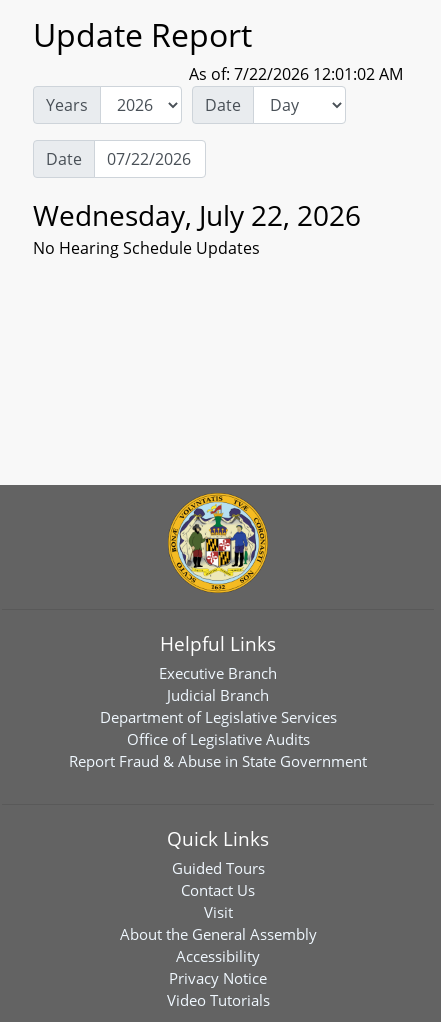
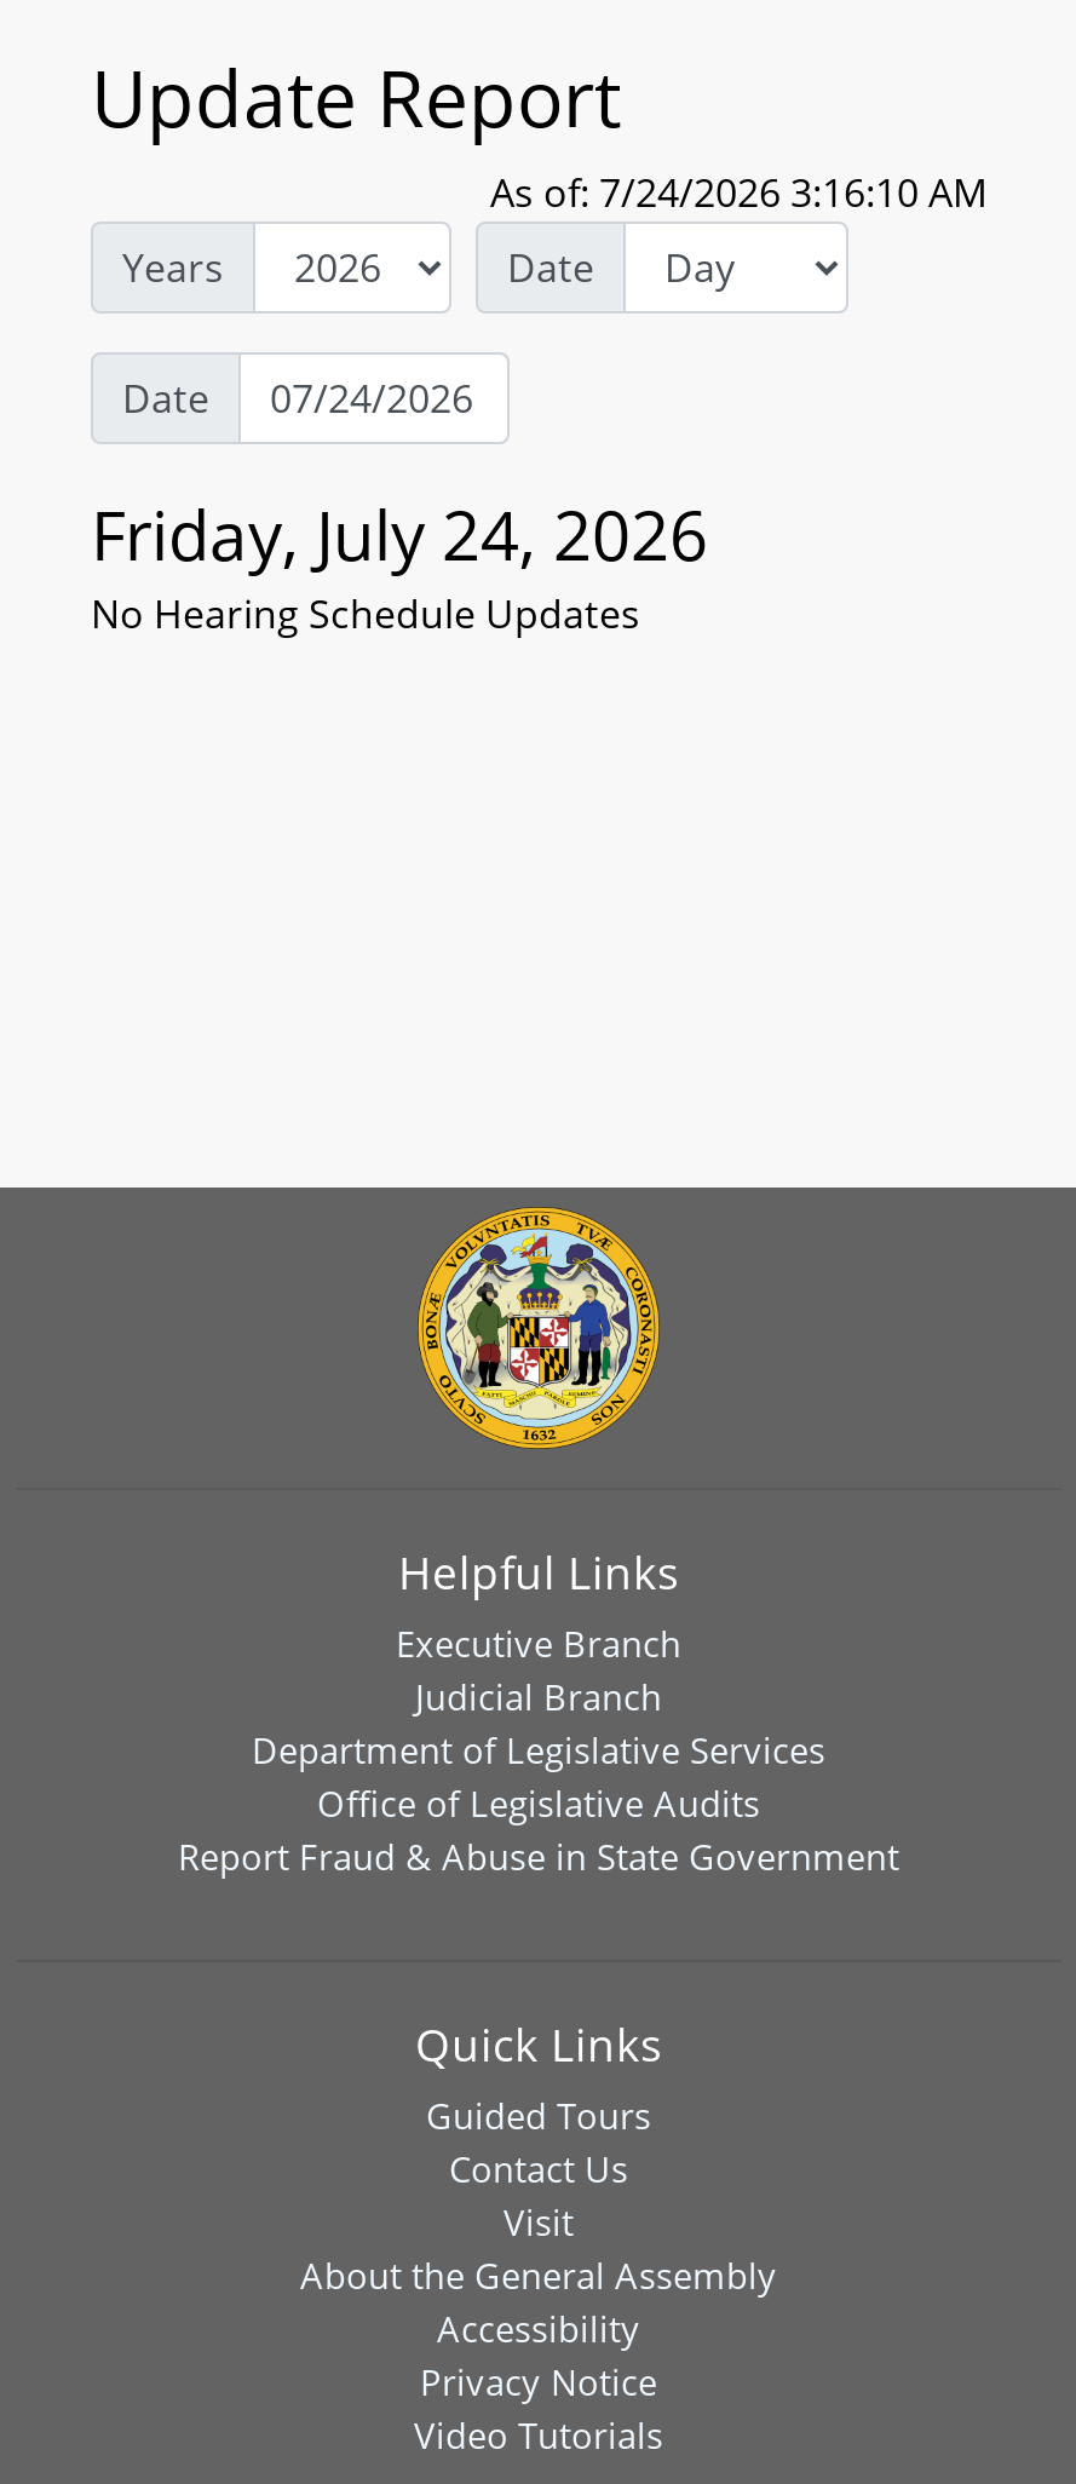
- As of: 7/22/2026 12:01:02 AM
+ As of: 7/24/2026 3:16:10 AM

- Wednesday, July 22, 2026
+ Friday, July 24, 2026
